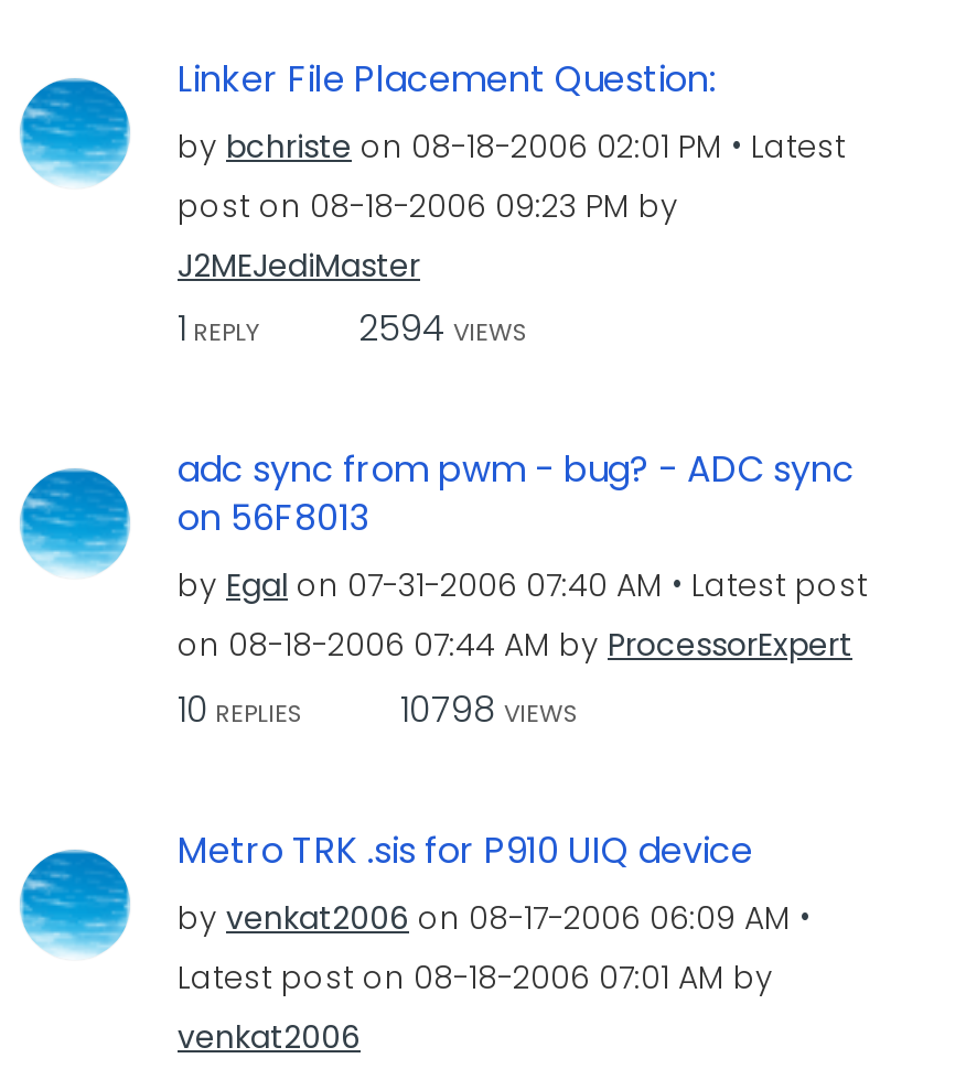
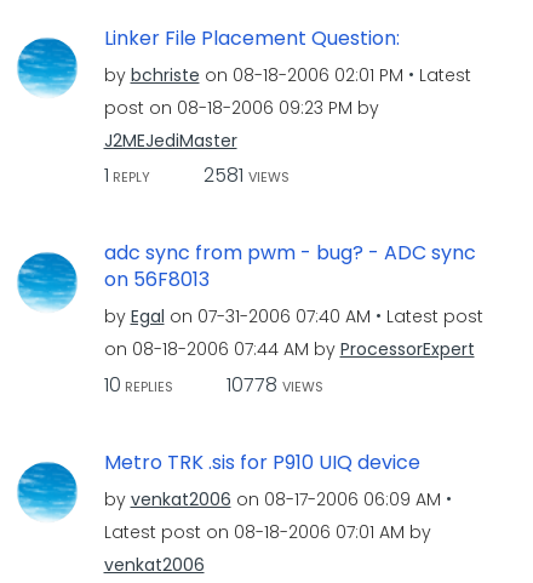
- 1 REPLY 2594 VIEWS
+ 1 REPLY 2581 VIEWS

- 10 REPLIES 10798 VIEWS
+ 10 REPLIES 10778 VIEWS
